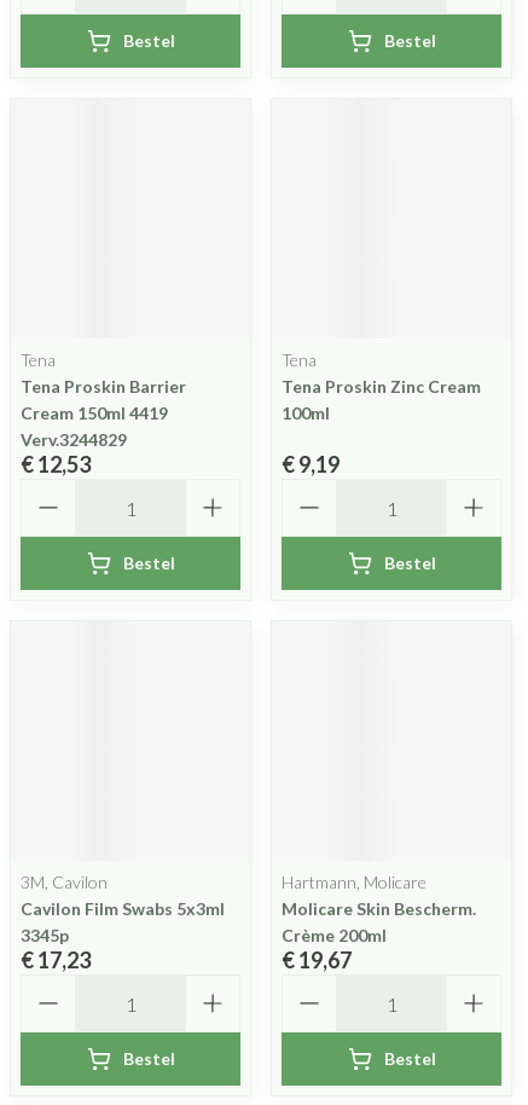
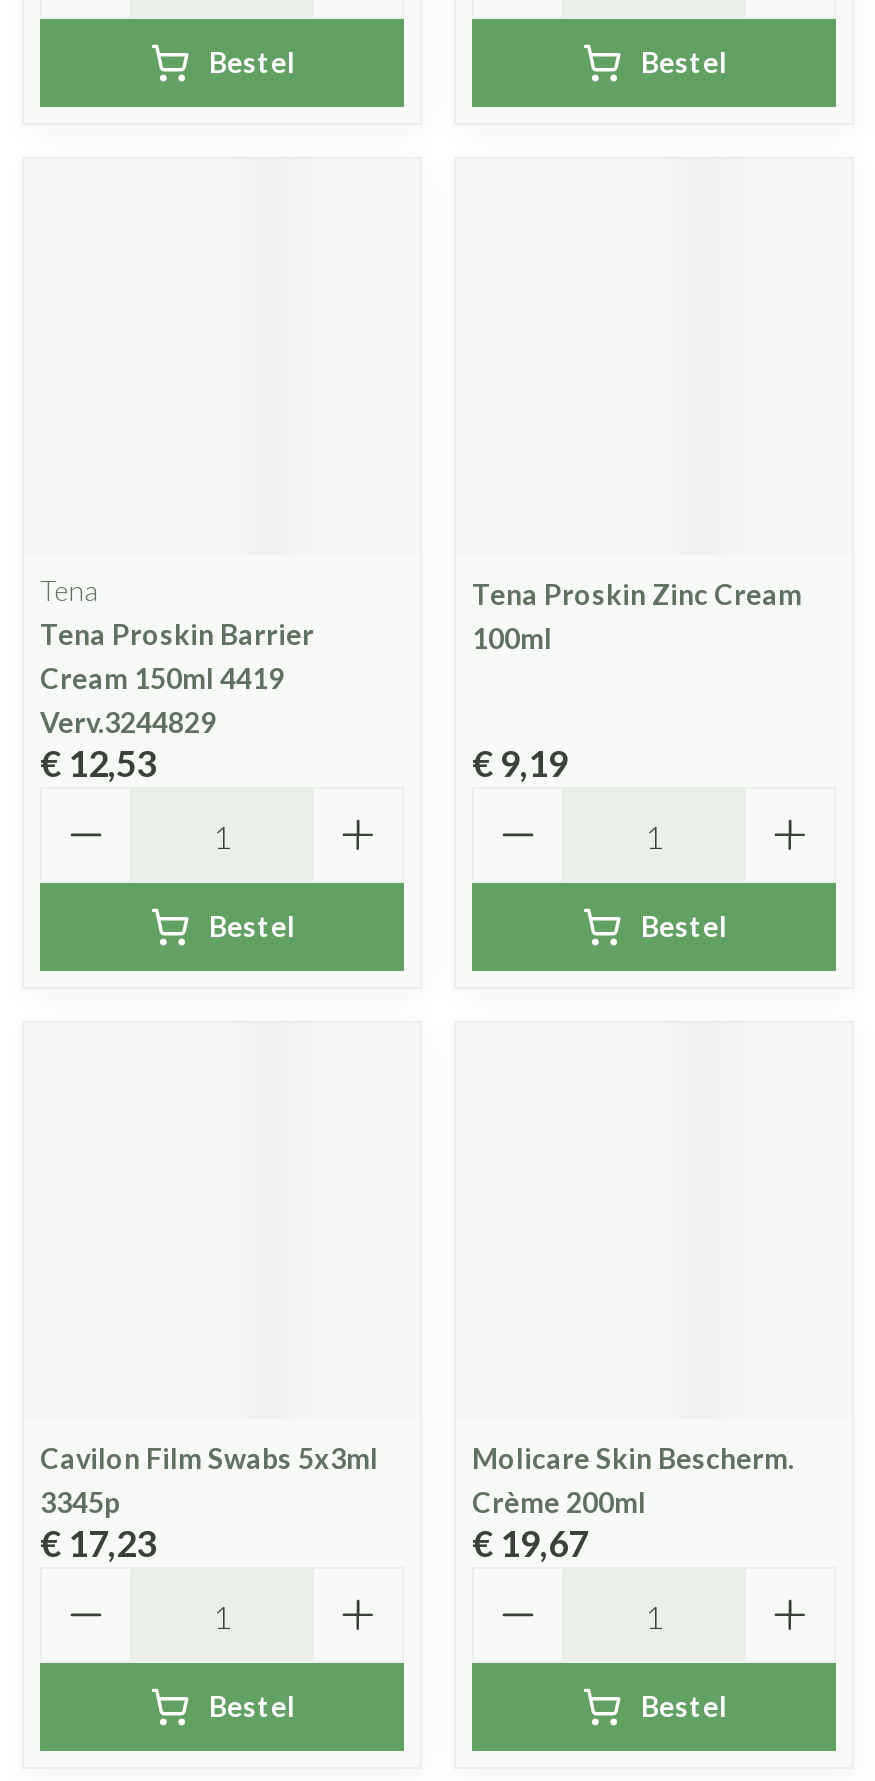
- Tena

- 3M, Cavilon

- Hartmann, Molicare
